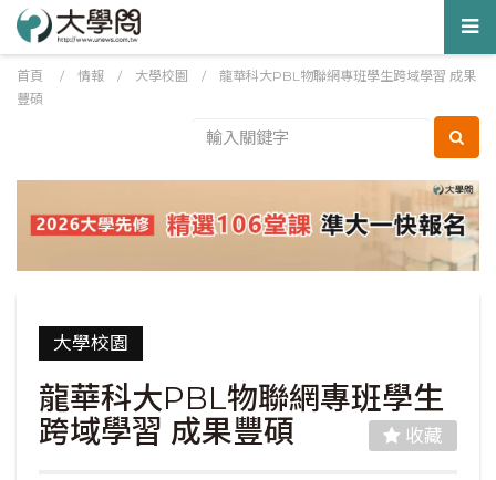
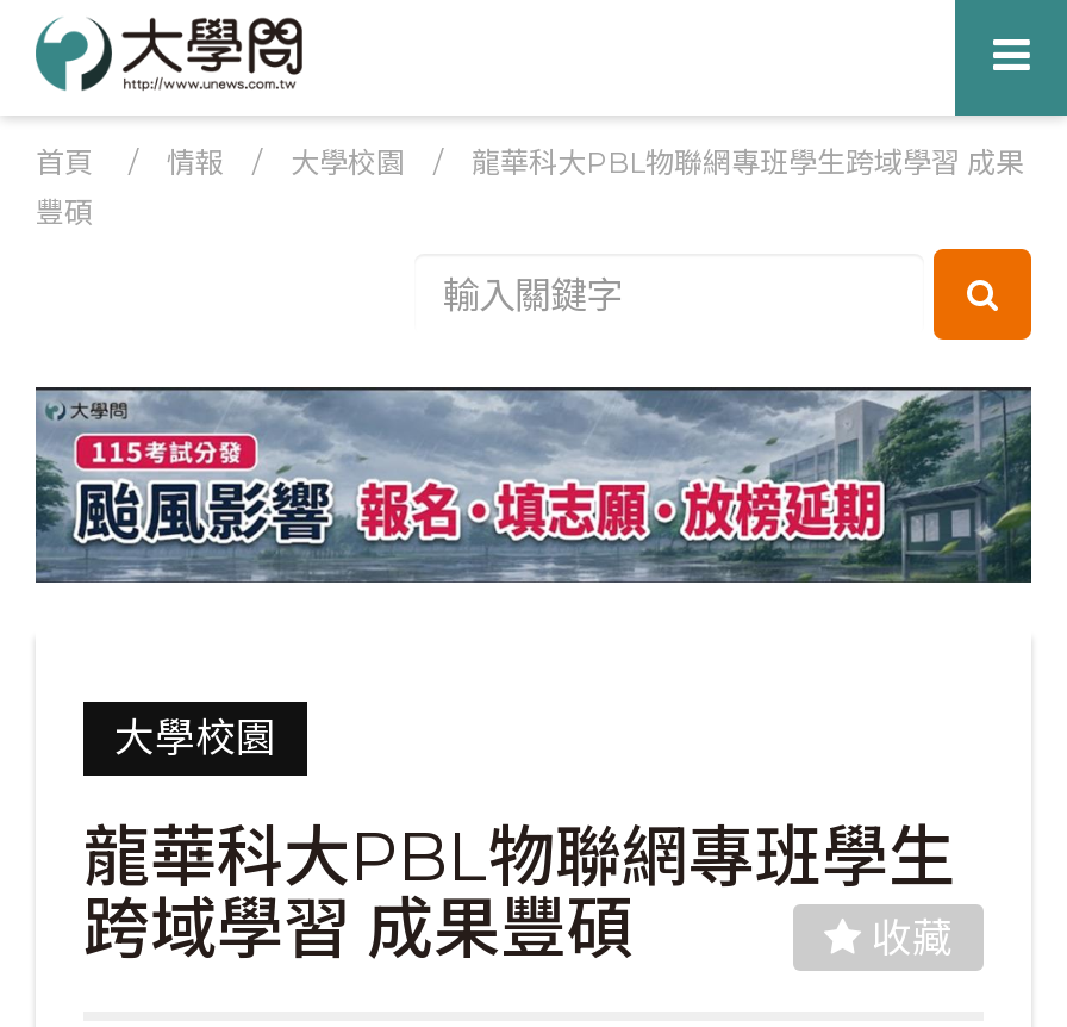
- [image]
+ [image]
